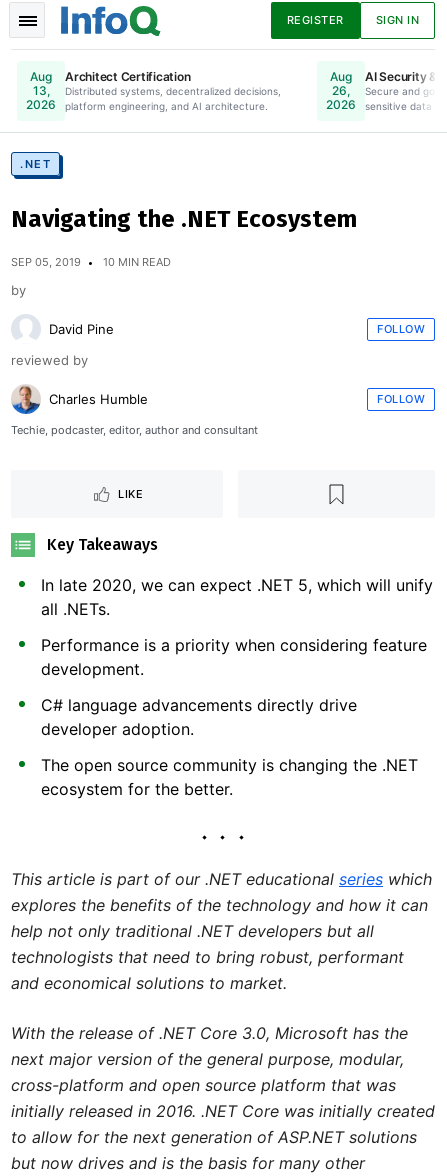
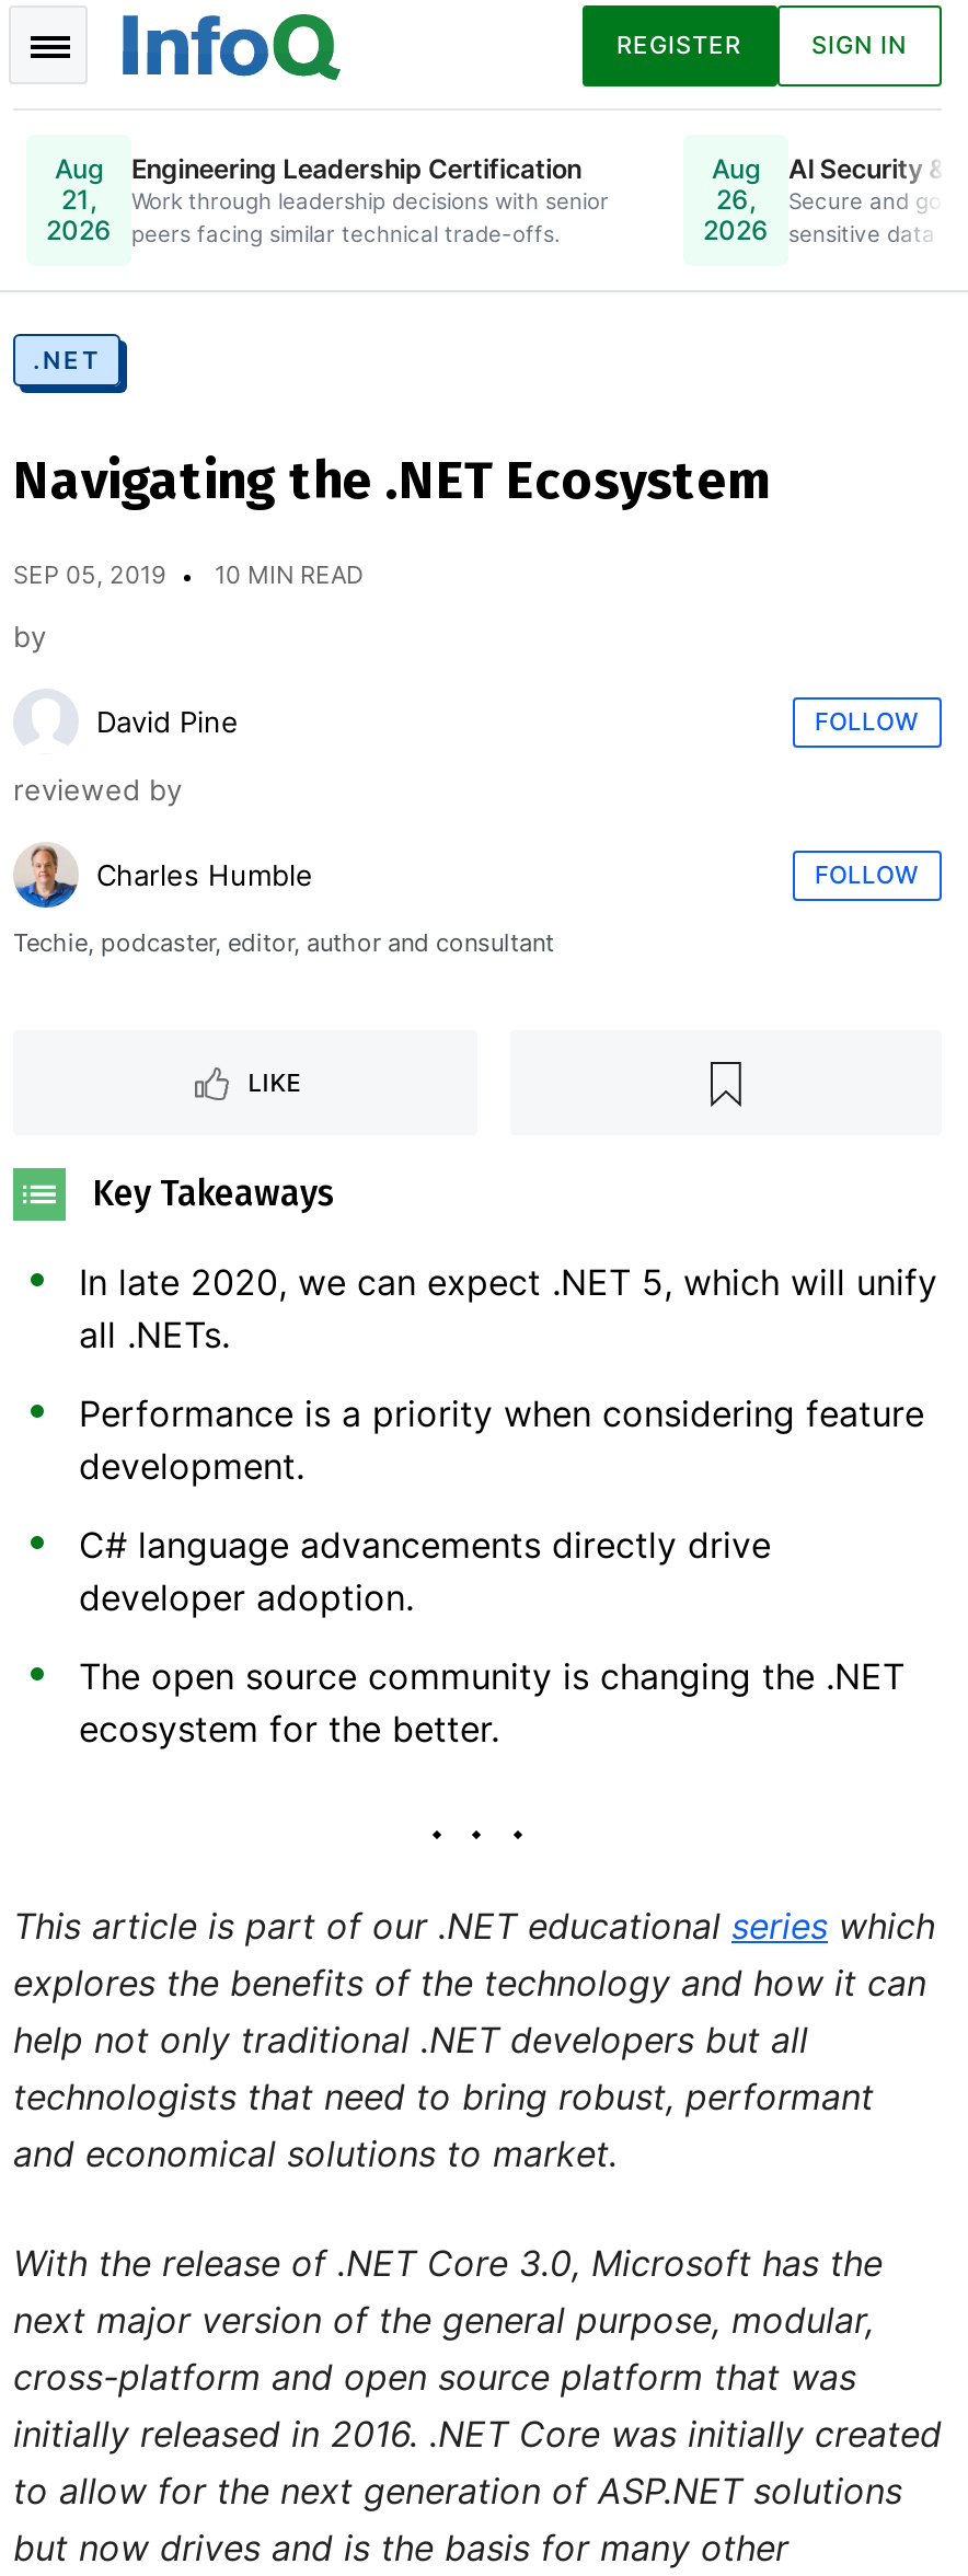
- Architect Certification
- Distributed systems, decentralized decisions,
- platform engineering, and AI architecture.
+ Engineering Leadership Certification
+ Work through leadership decisions with senior
+ peers facing similar technical trade-offs.

- 13,
+ 21,
